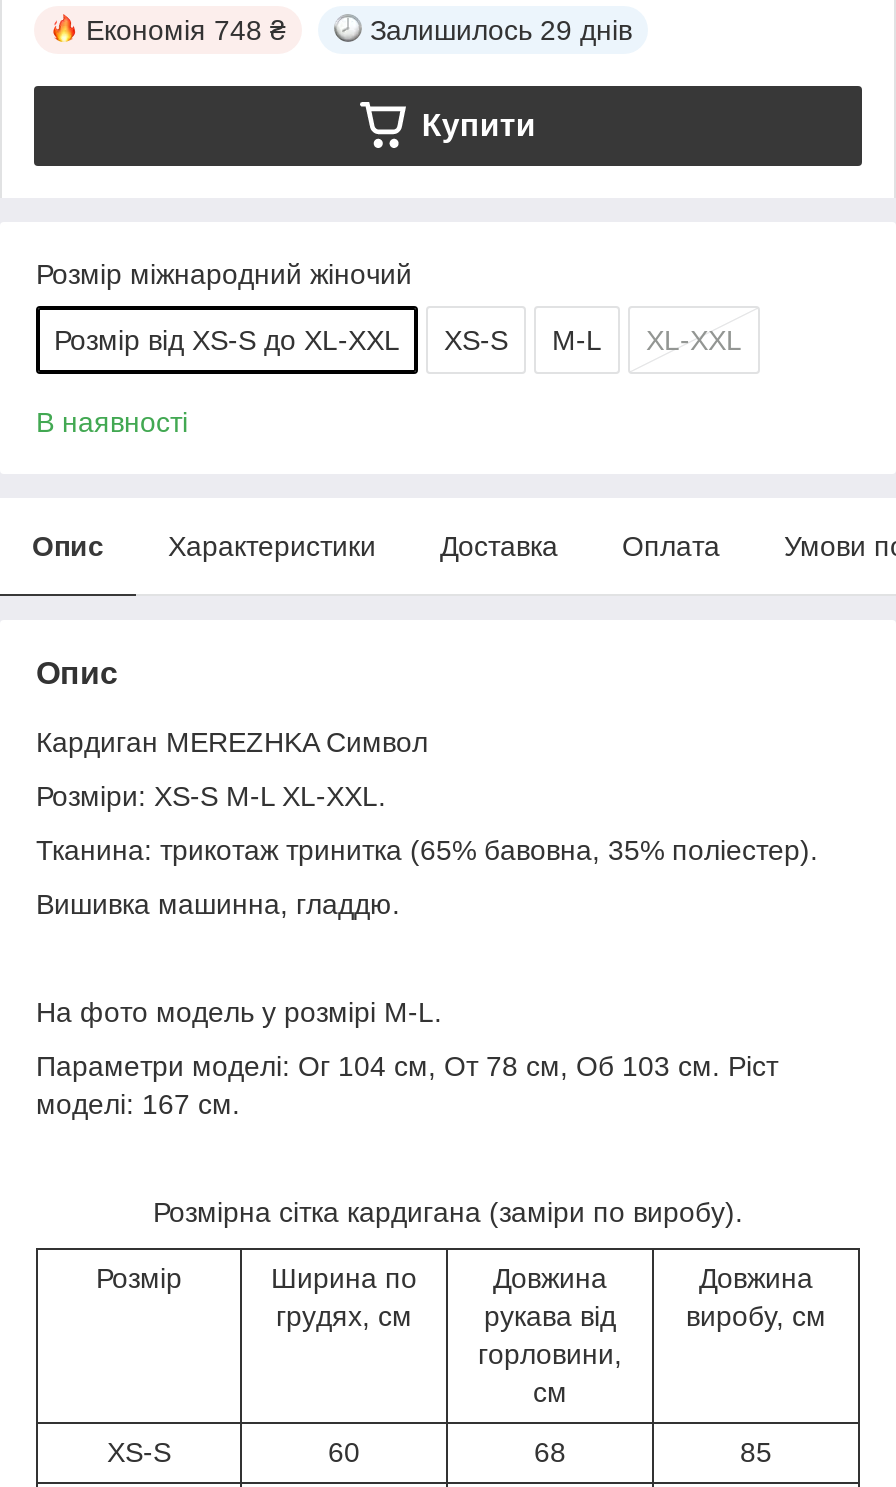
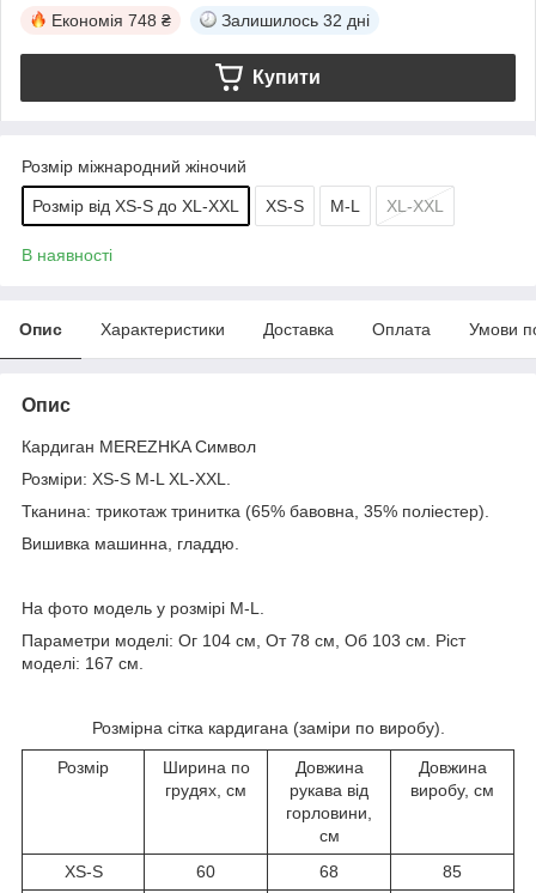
- Залишилось 29 днів
+ Залишилось 32 дні
